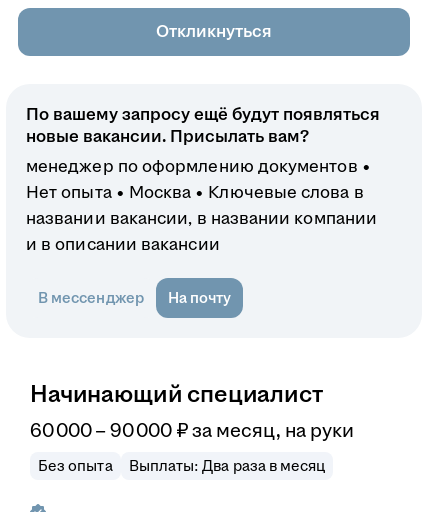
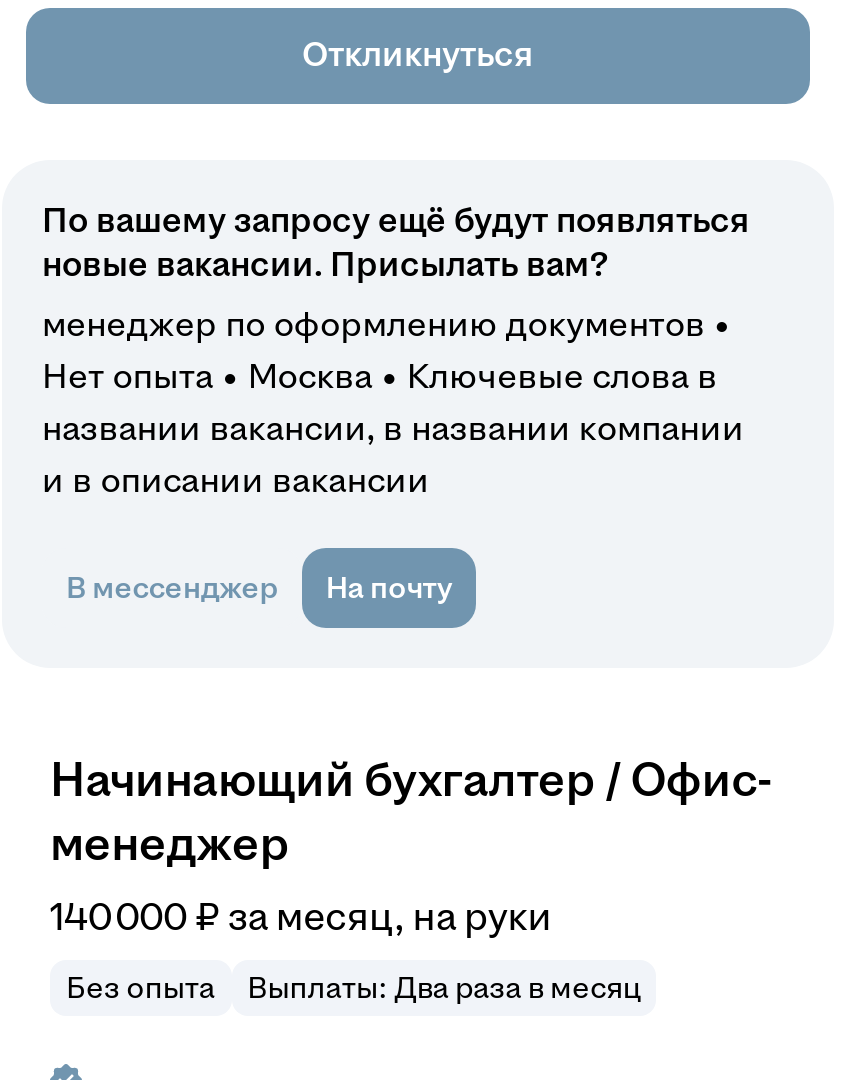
- Начинающий специалист
+ Начинающий бухгалтер / Офис-
+ менеджер

- 60 000 – 90 000 ₽ за месяц, на руки
+ 140 000 ₽ за месяц, на руки
